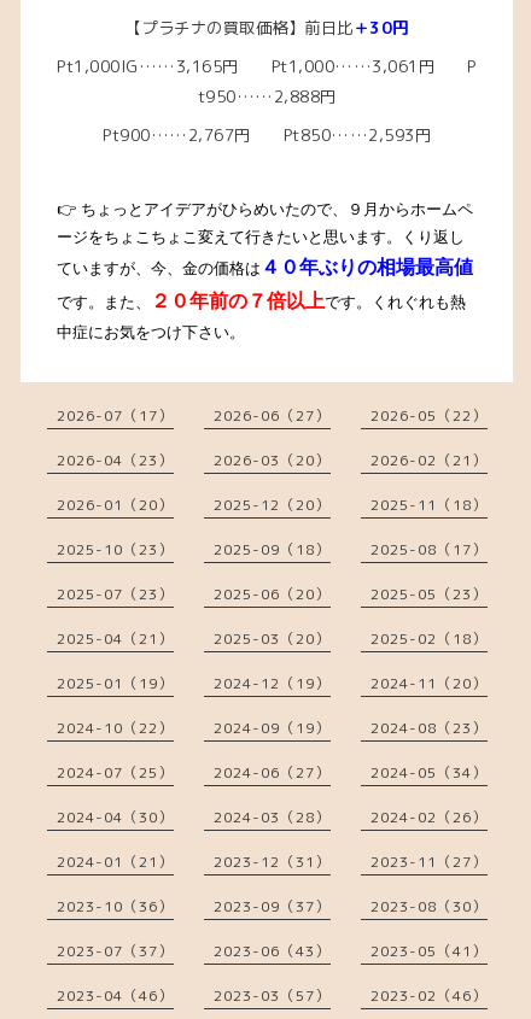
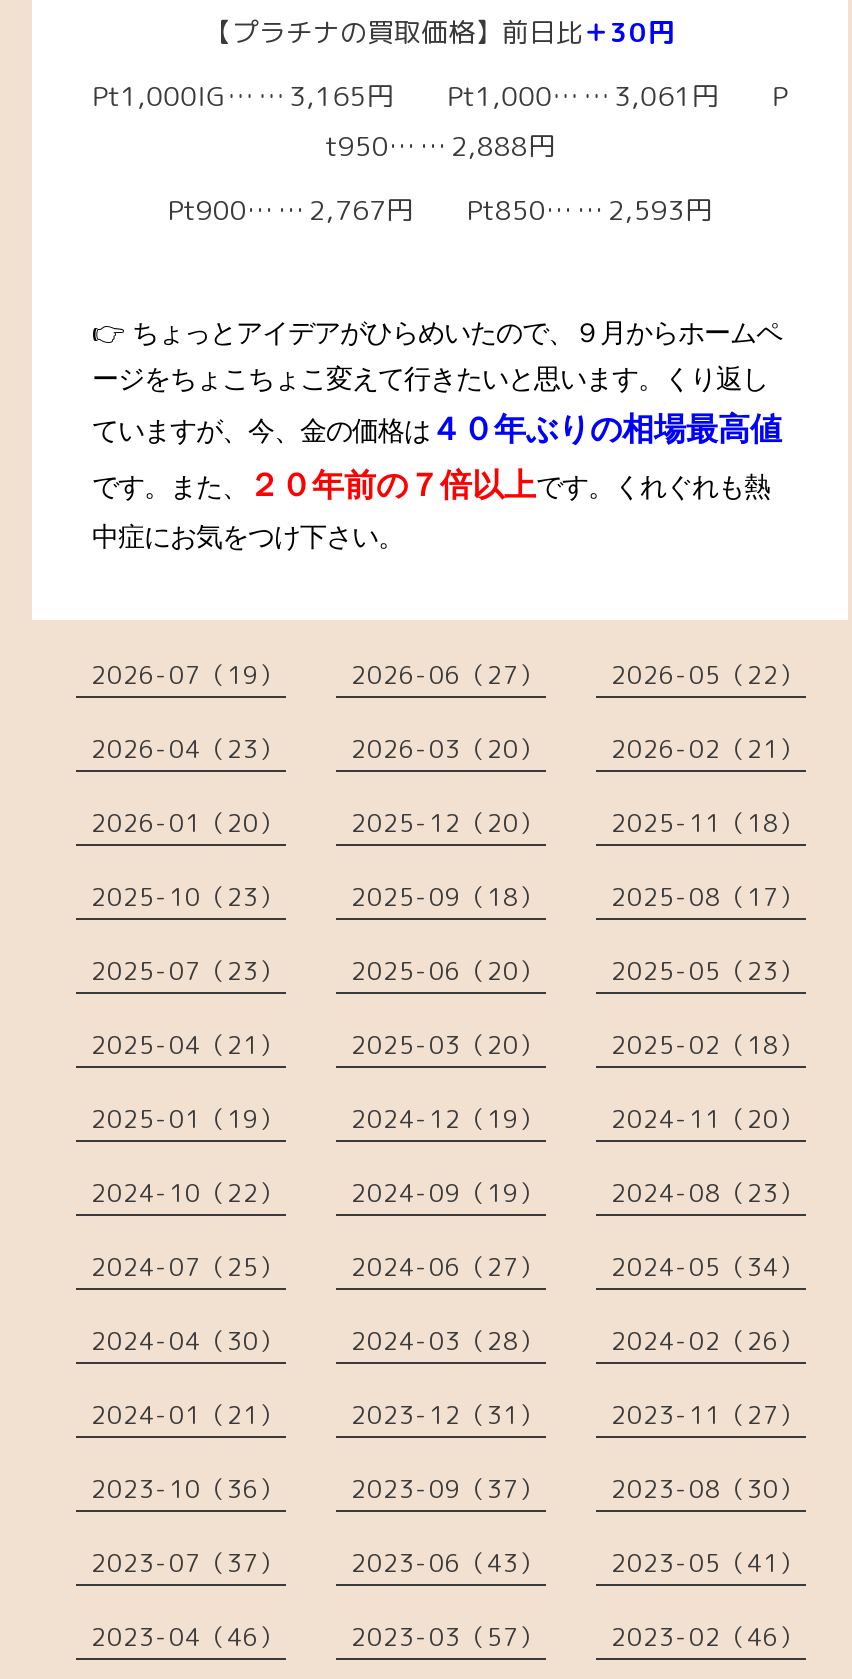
- 2026-07（17） 2026-06（27） 2026-05（22）
+ 2026-07（19） 2026-06（27） 2026-05（22）
